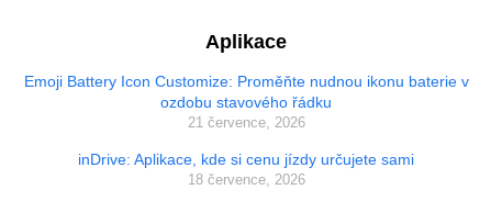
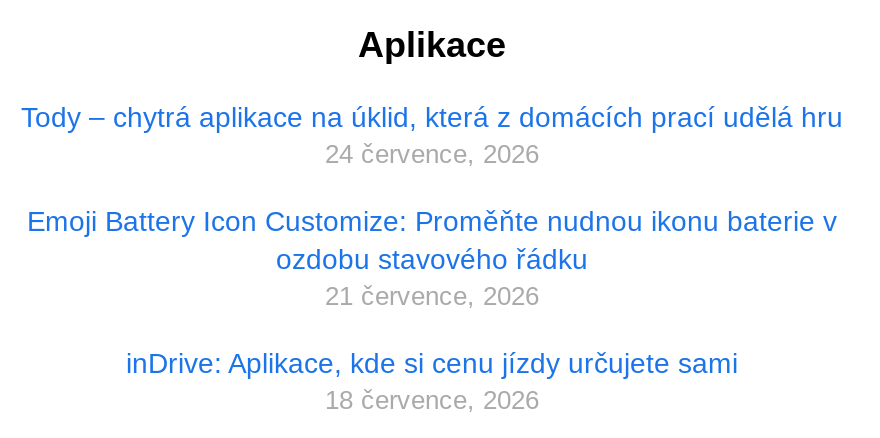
+ Tody – chytrá aplikace na úklid, která z domácích prací udělá hru
+ 24 července, 2026
